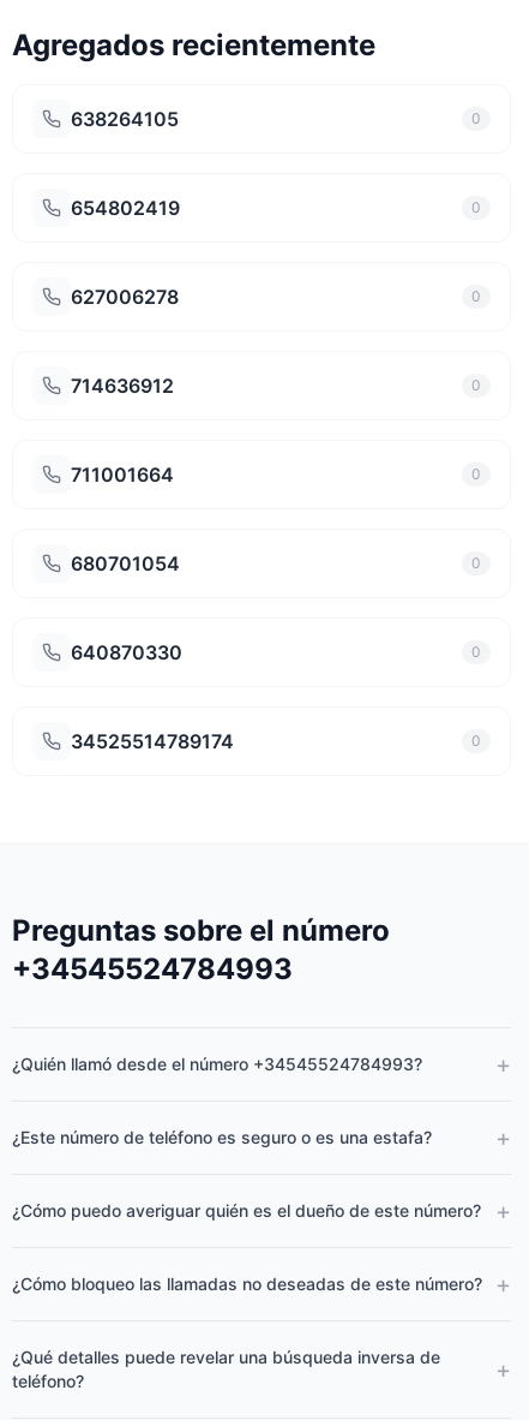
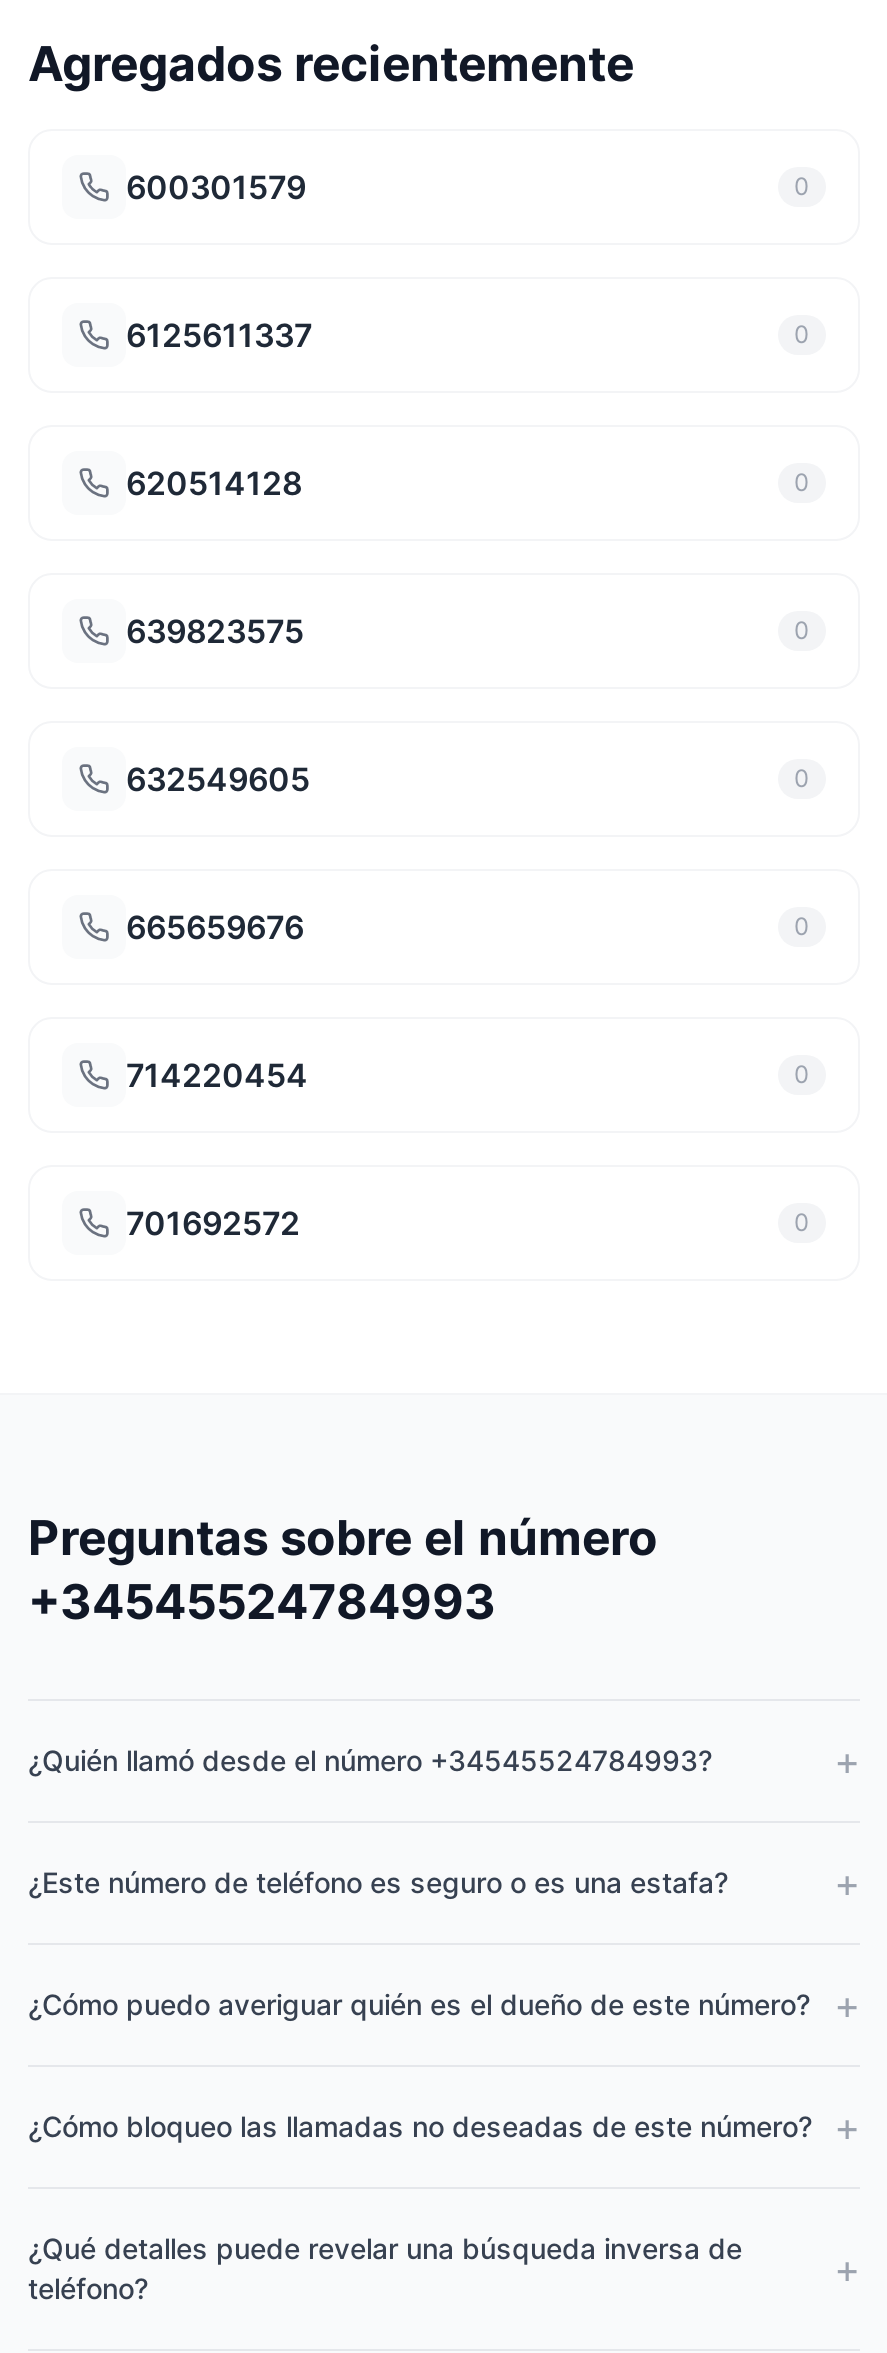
- 638264105
+ 600301579

- 654802419
+ 6125611337

- 627006278
+ 620514128

- 714636912
+ 639823575

- 711001664
+ 632549605

- 680701054
+ 665659676

- 640870330
+ 714220454

- 34525514789174
+ 701692572
